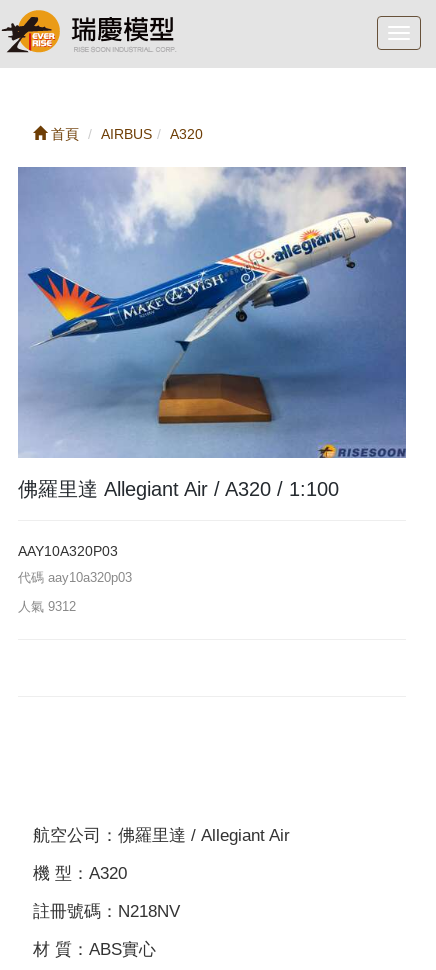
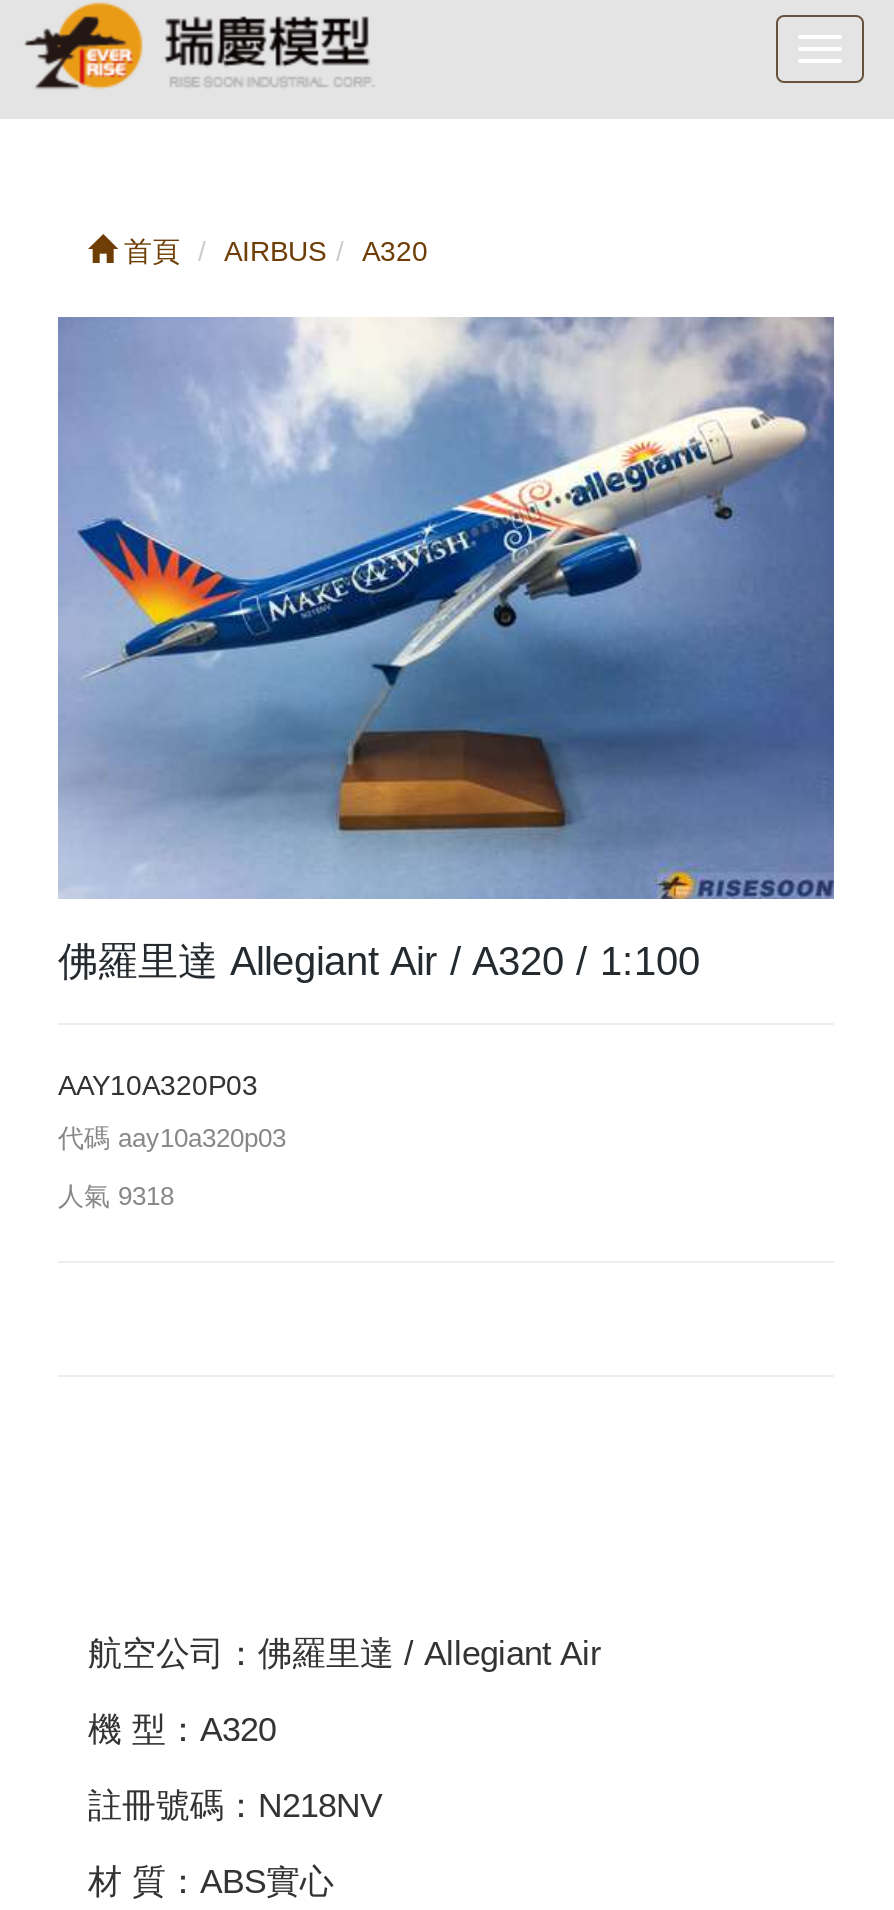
- 人氣9312
+ 人氣9318
